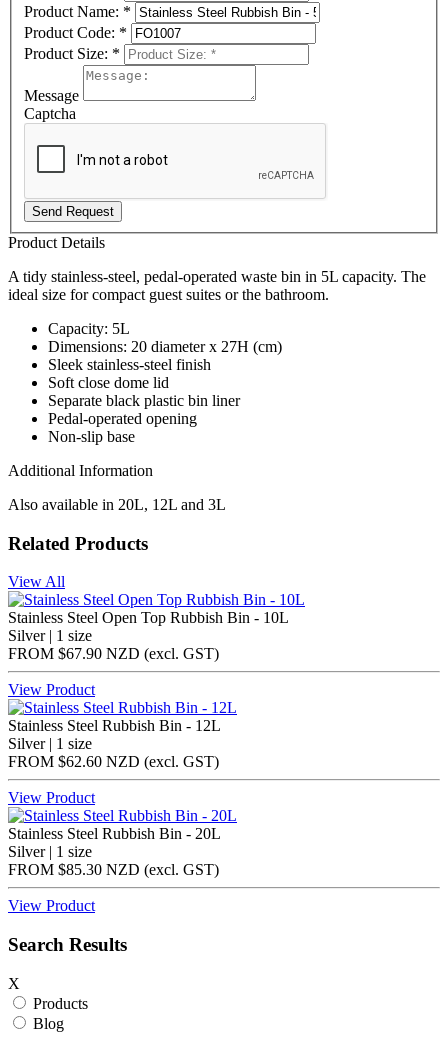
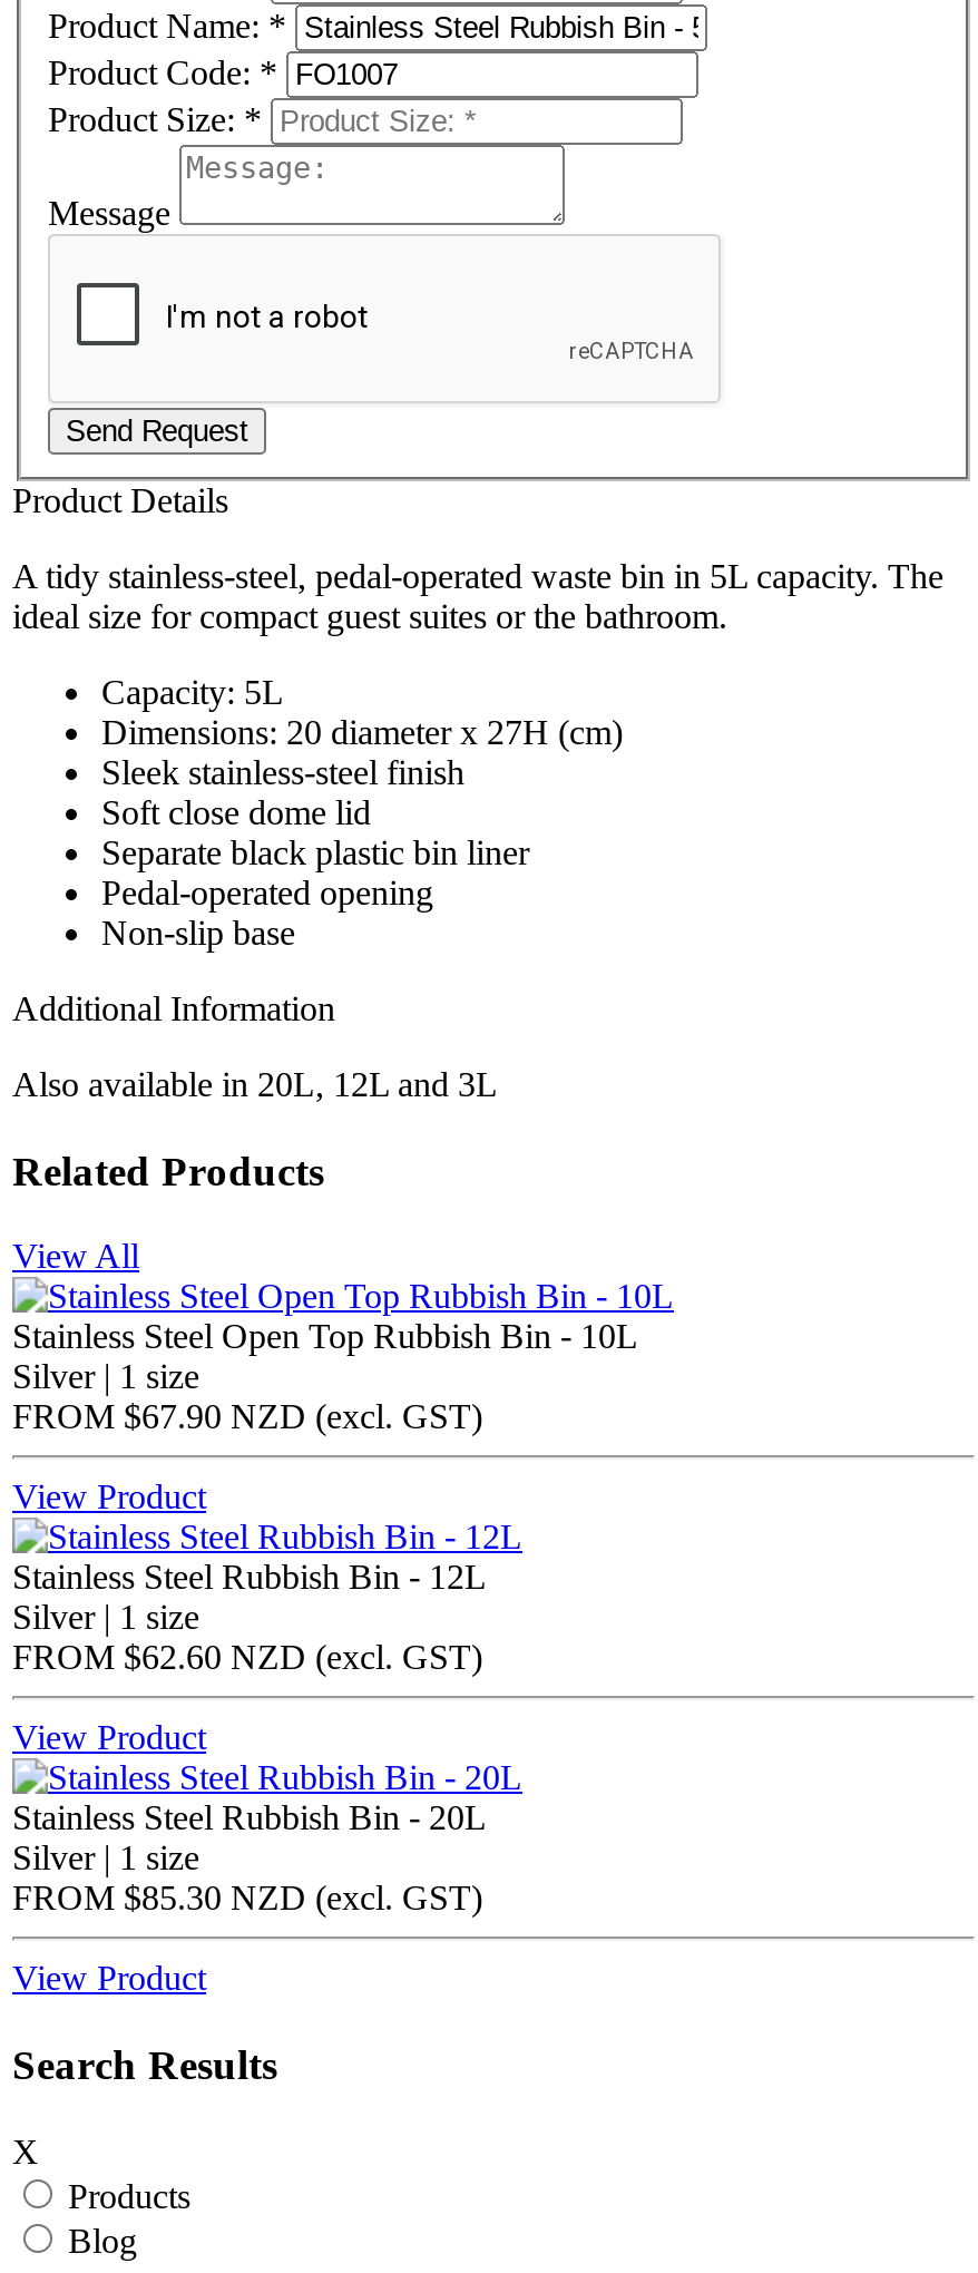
- Captcha
